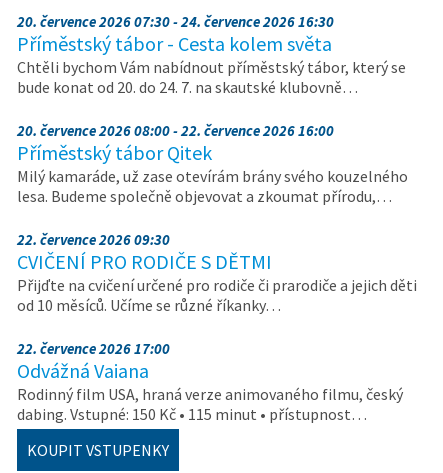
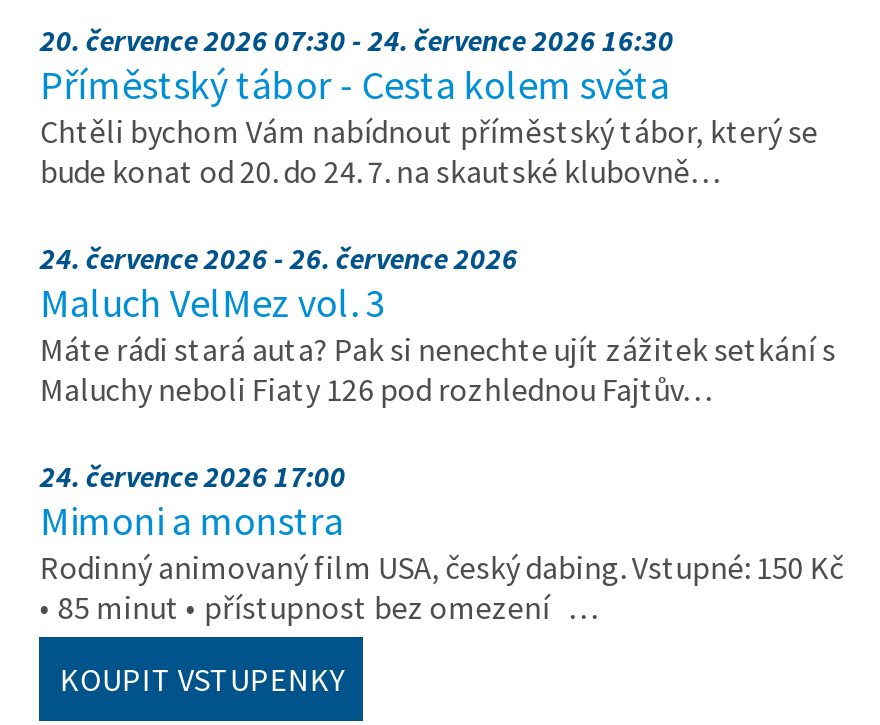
- 20. července 2026 08:00 - 22. července 2026 16:00
- Příměstský tábor Qitek
- Milý kamaráde, už zase otevírám brány svého kouzelného
- lesa. Budeme společně objevovat a zkoumat přírodu,…
- 22. července 2026 09:30
- CVIČENÍ PRO RODIČE S DĚTMI
- Přijďte na cvičení určené pro rodiče či prarodiče a jejich děti
- od 10 měsíců. Učíme se různé říkanky…
- 22. července 2026 17:00
- Odvážná Vaiana
- Rodinný film USA, hraná verze animovaného filmu, český
- dabing. Vstupné: 150 Kč • 115 minut • přístupnost…
+ 24. července 2026 - 26. července 2026
+ Maluch VelMez vol. 3
+ Máte rádi stará auta? Pak si nenechte ujít zážitek setkání s
+ Maluchy neboli Fiaty 126 pod rozhlednou Fajtův…
+ 24. července 2026 17:00
+ Mimoni a monstra
+ Rodinný animovaný film USA, český dabing. Vstupné: 150 Kč
+ • 85 minut • přístupnost bez omezení …
